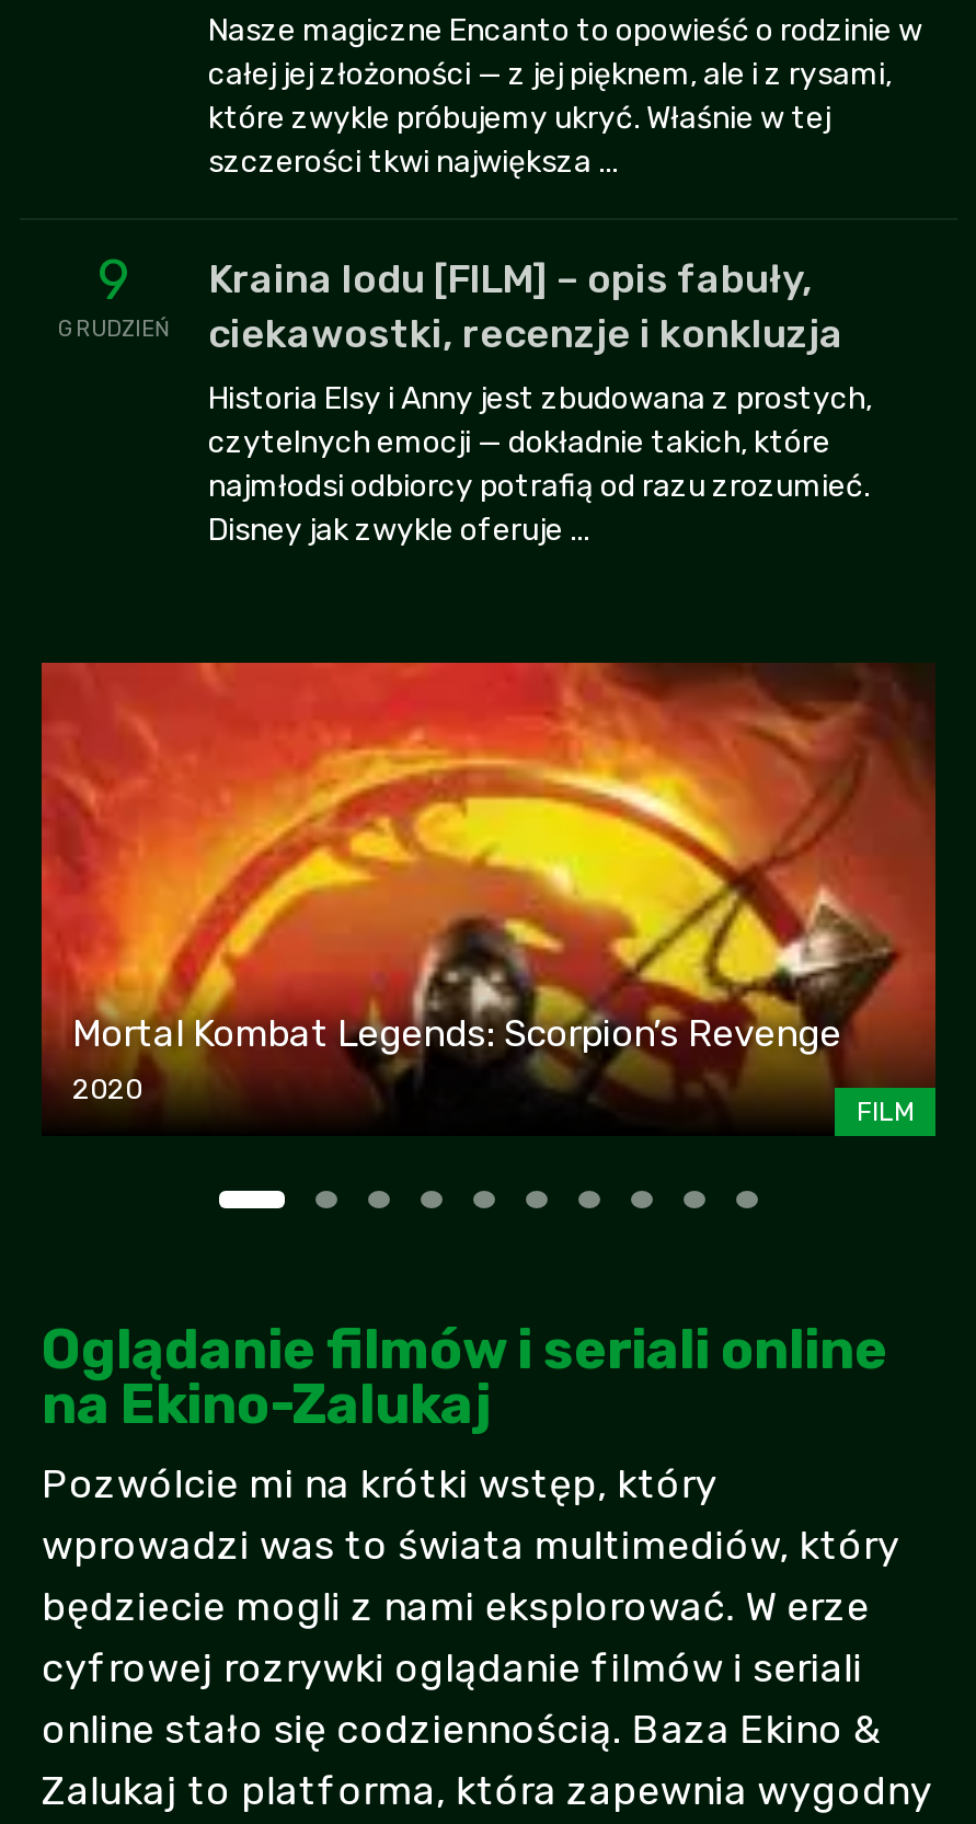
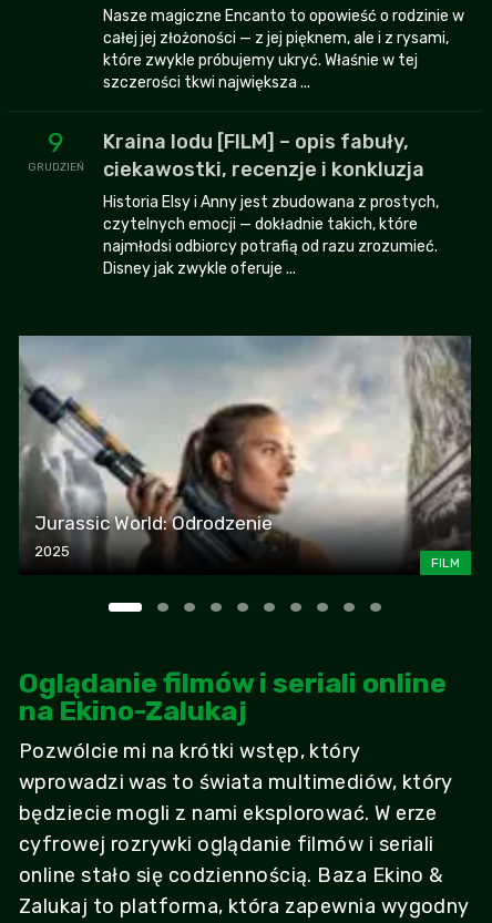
- [image]
- Mortal Kombat Legends: Scorpion’s Revenge
- 2020
+ [image]
+ Jurassic World: Odrodzenie
+ 2025
